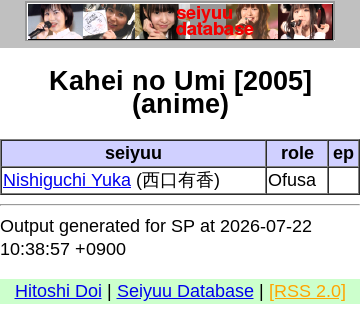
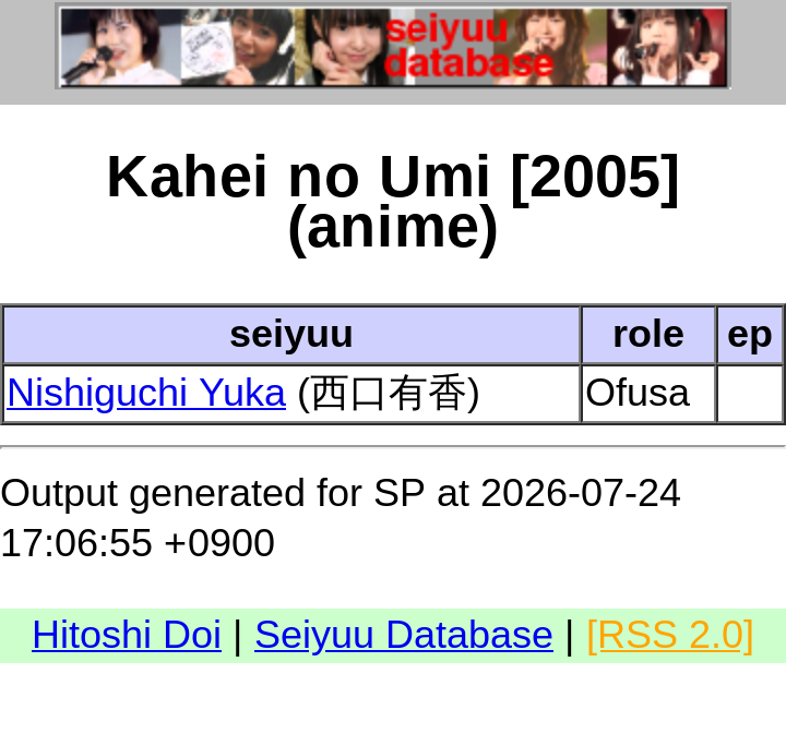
- Output generated for SP at 2026-07-22
+ Output generated for SP at 2026-07-24

- 10:38:57 +0900
+ 17:06:55 +0900
